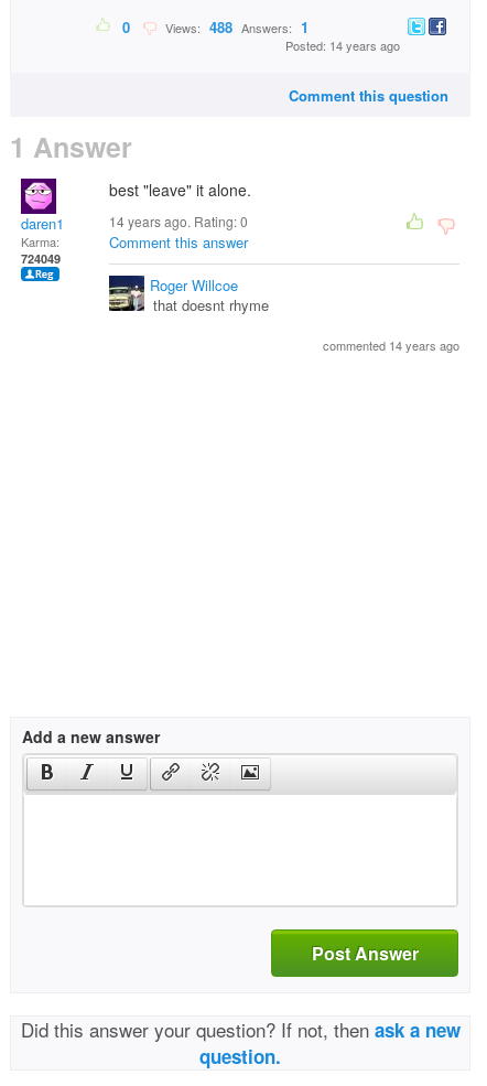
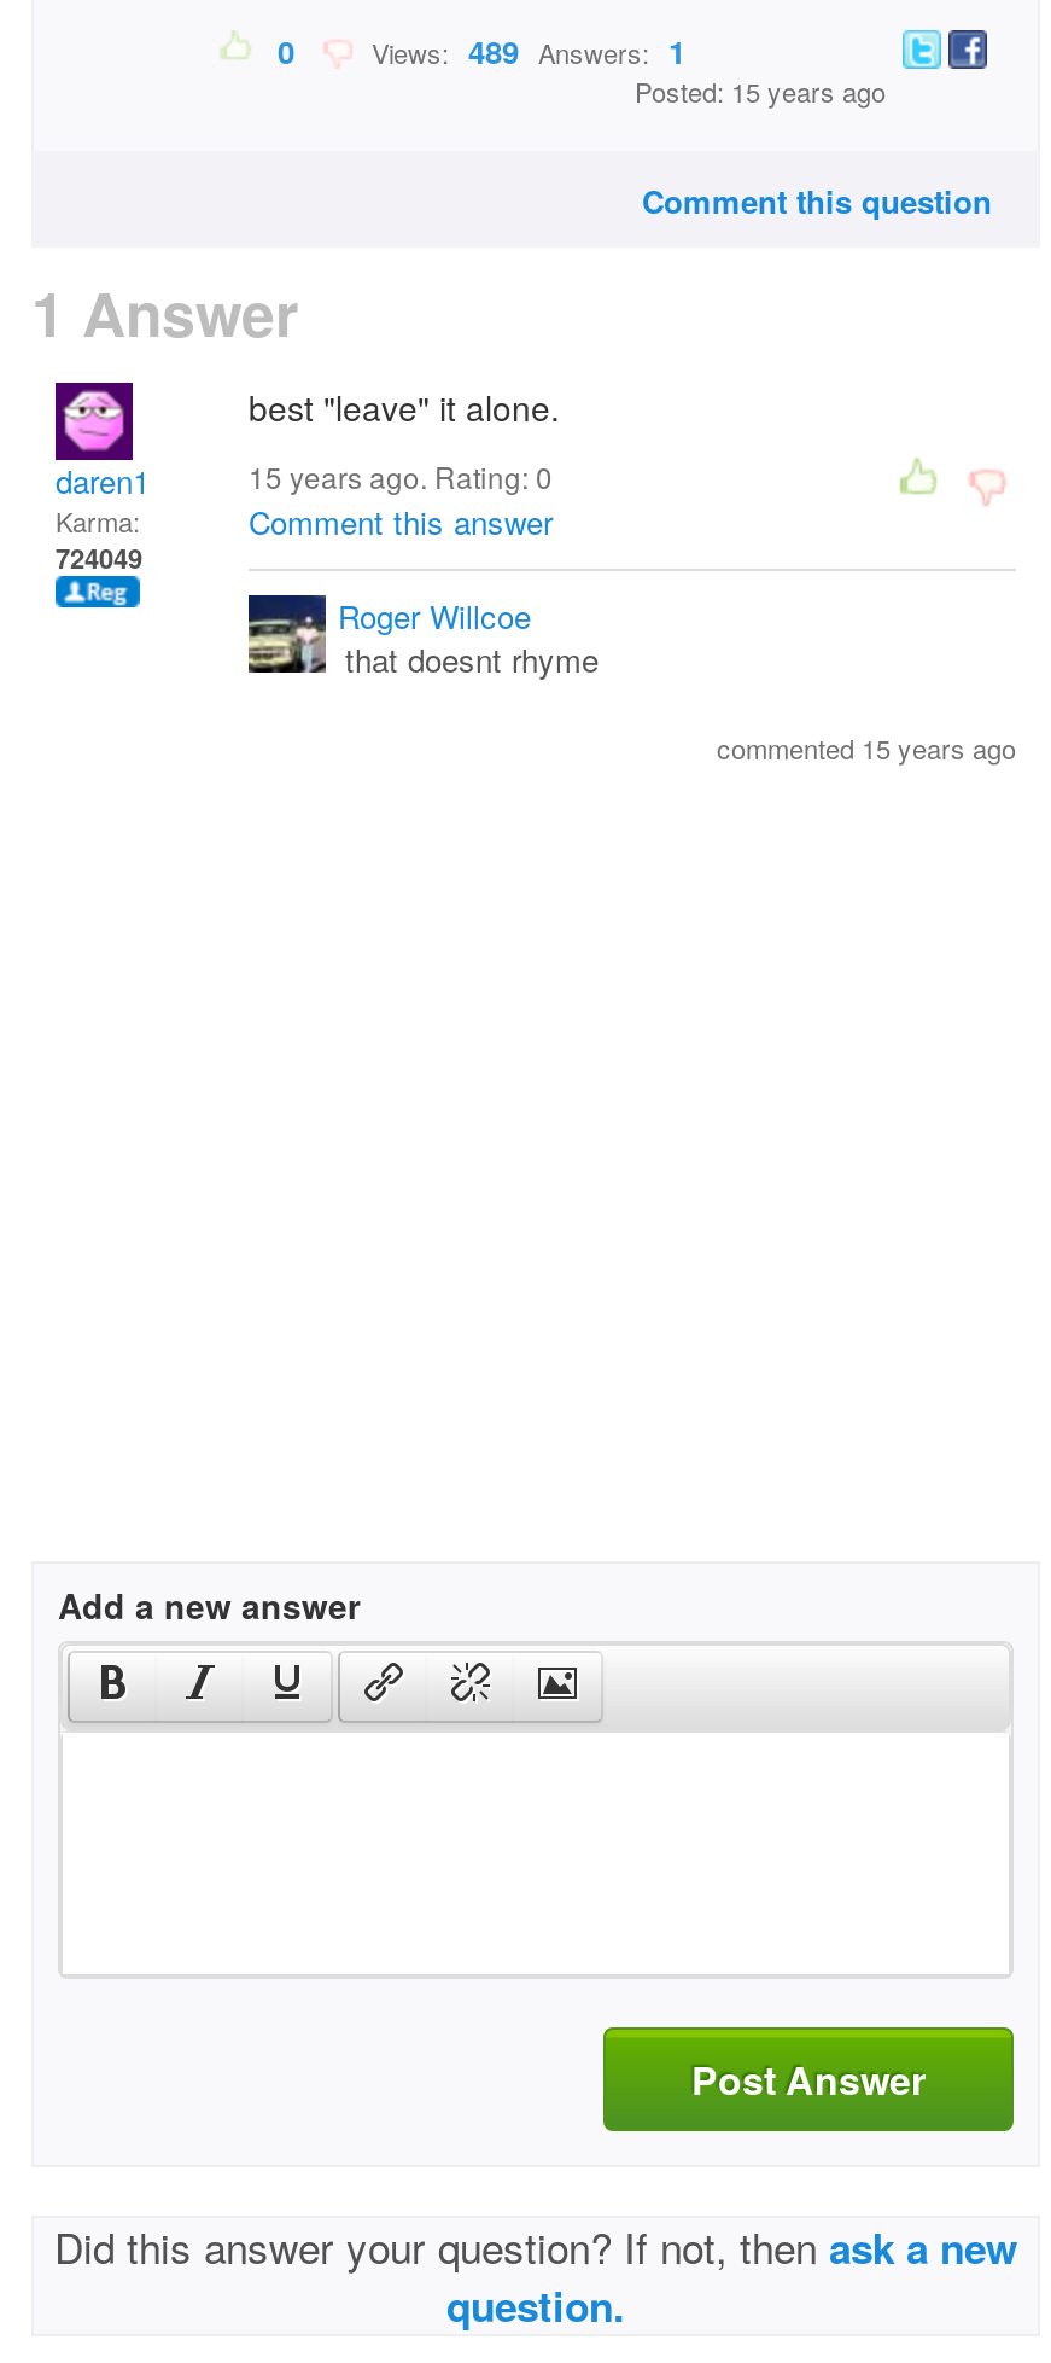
- Views: 488 Answers: 1
+ Views: 489 Answers: 1

- Posted: 14 years ago
+ Posted: 15 years ago

- 14 years ago. Rating: 0
+ 15 years ago. Rating: 0

- commented 14 years ago
+ commented 15 years ago
